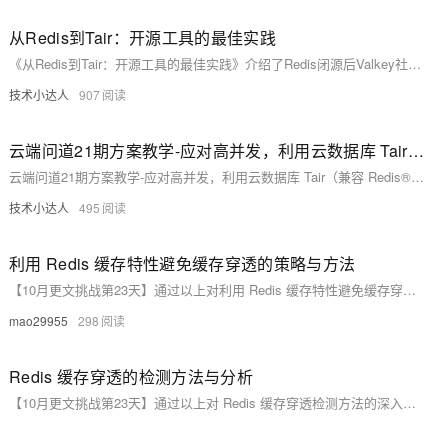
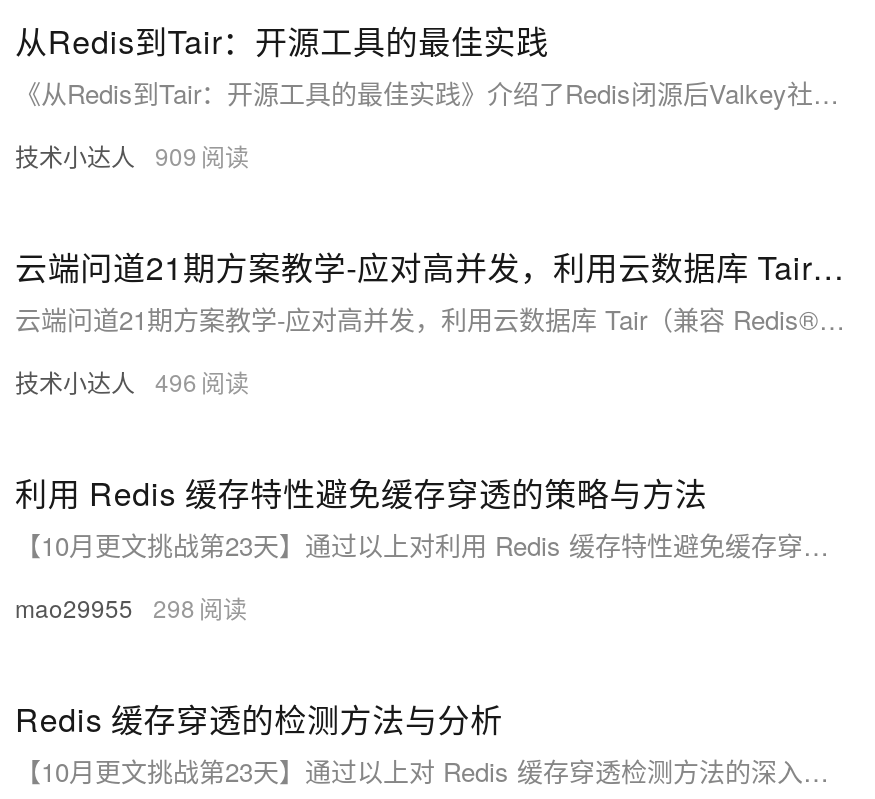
- 技术小达人 907
+ 技术小达人 909

- 技术小达人 495
+ 技术小达人 496
